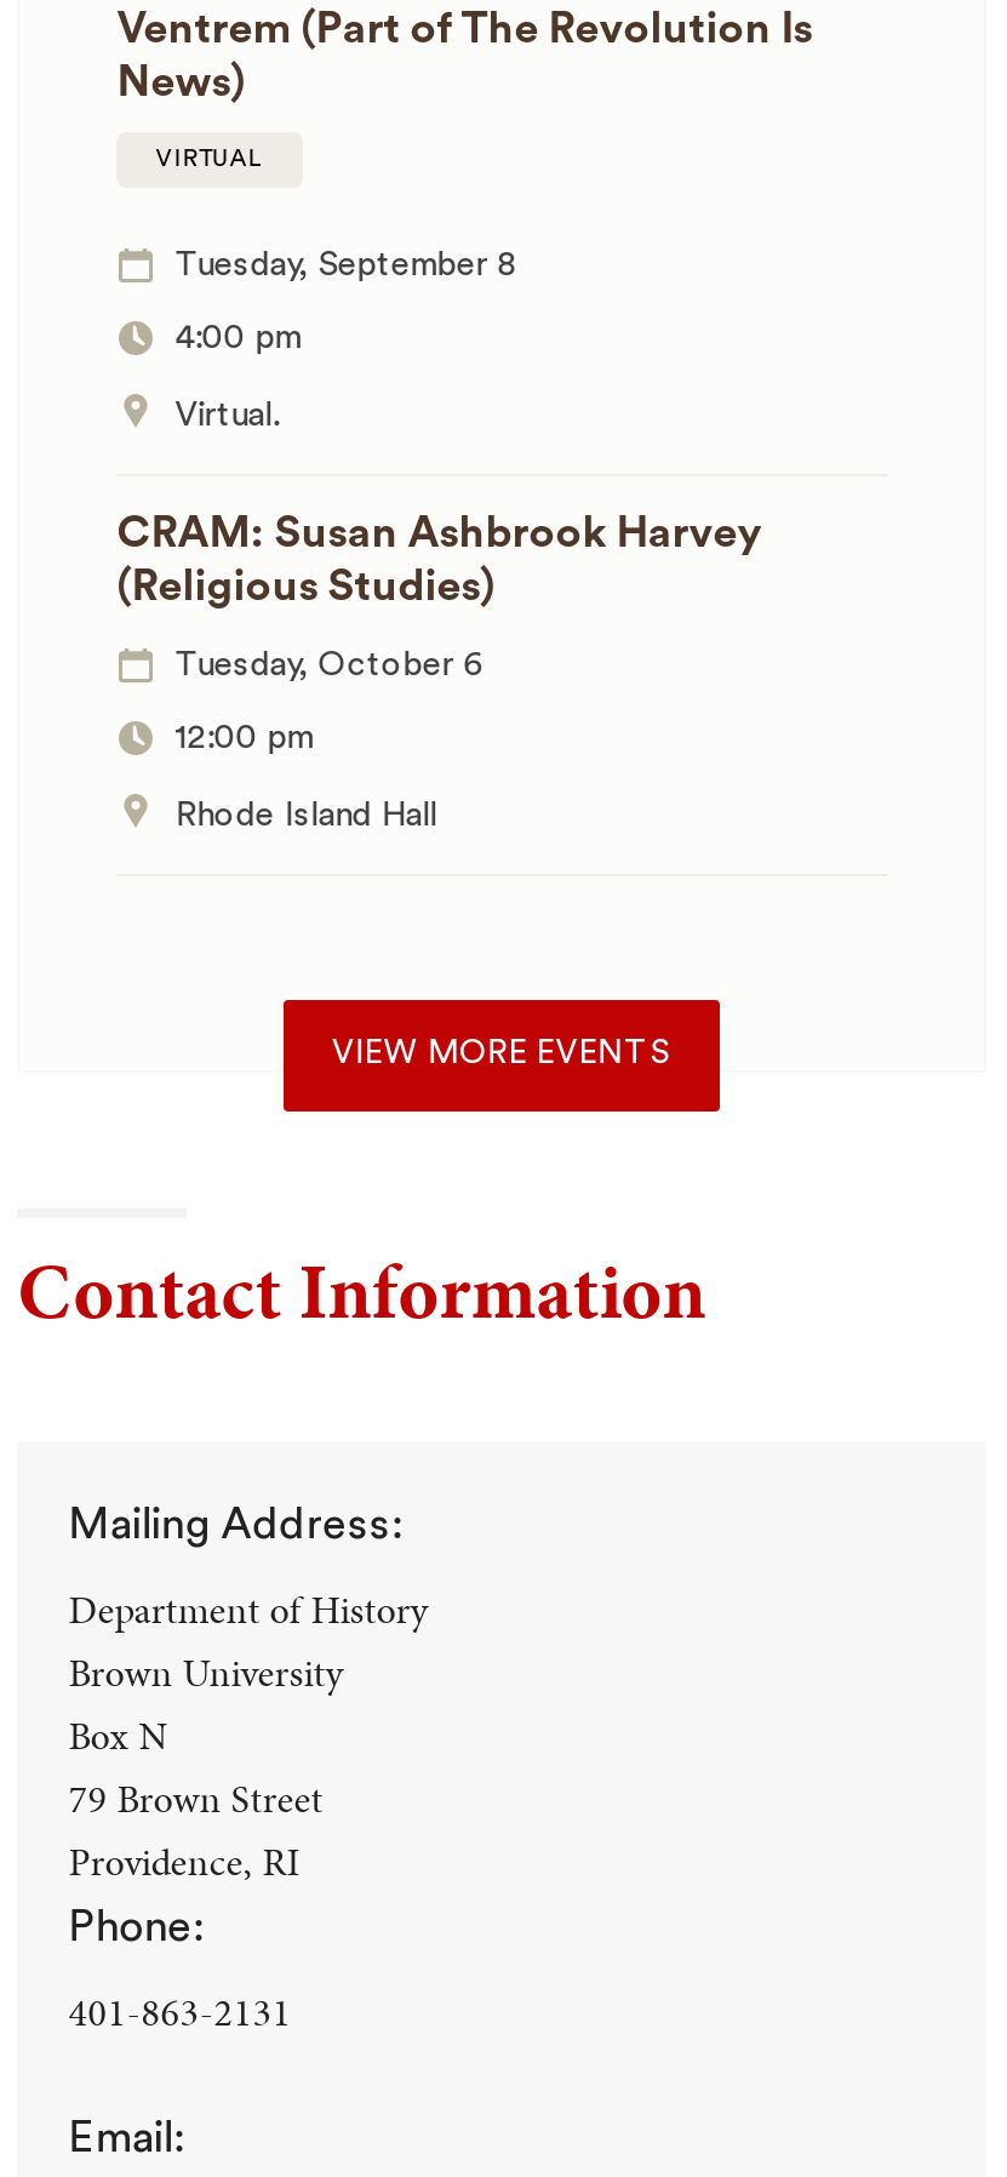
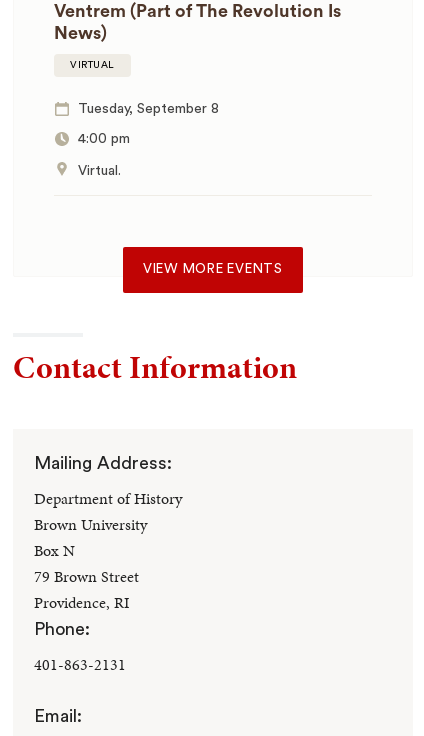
- CRAM: Susan Ashbrook Harvey
- (Religious Studies)
- Tuesday, October 6
- 12:00 pm
- Rhode Island Hall
